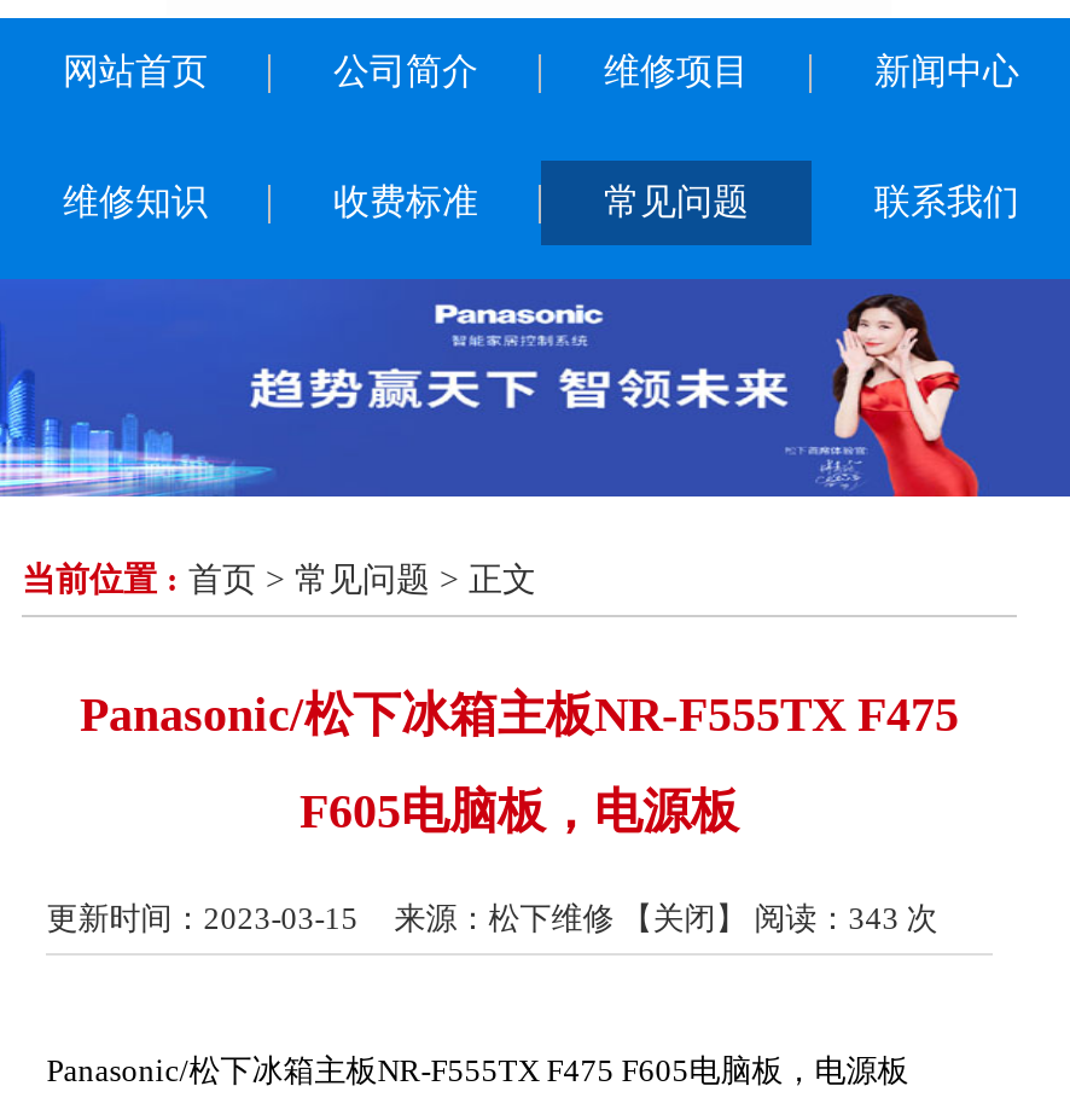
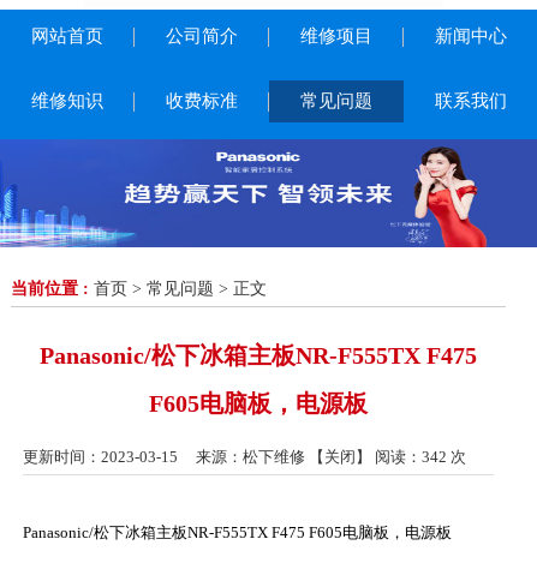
- 更新时间：2023-03-15 来源：松下维修 【关闭】 阅读：343 次
+ 更新时间：2023-03-15 来源：松下维修 【关闭】 阅读：342 次
